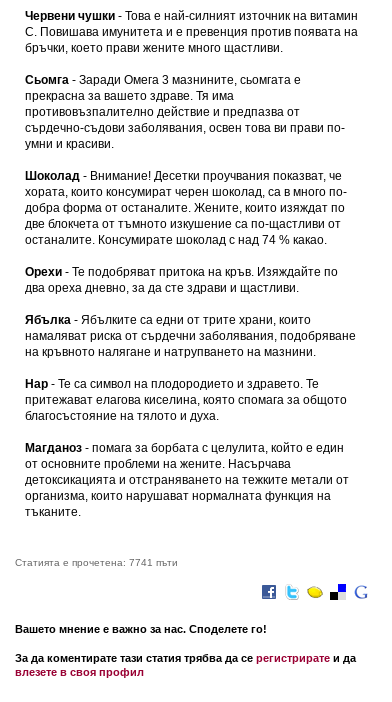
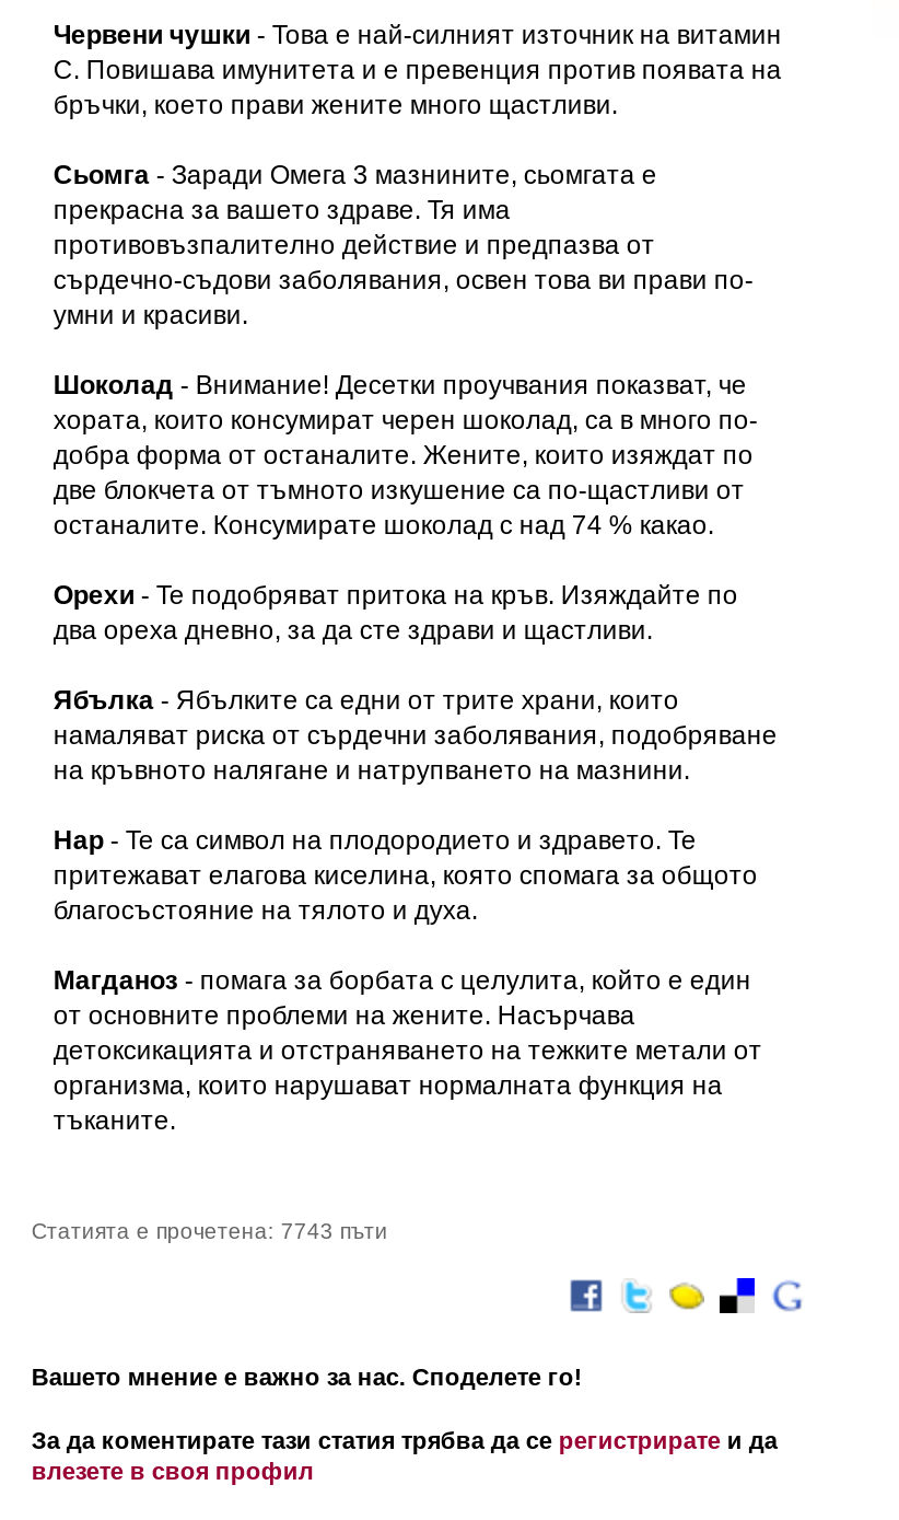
- Статията е прочетена: 7741 пъти
+ Статията е прочетена: 7743 пъти
